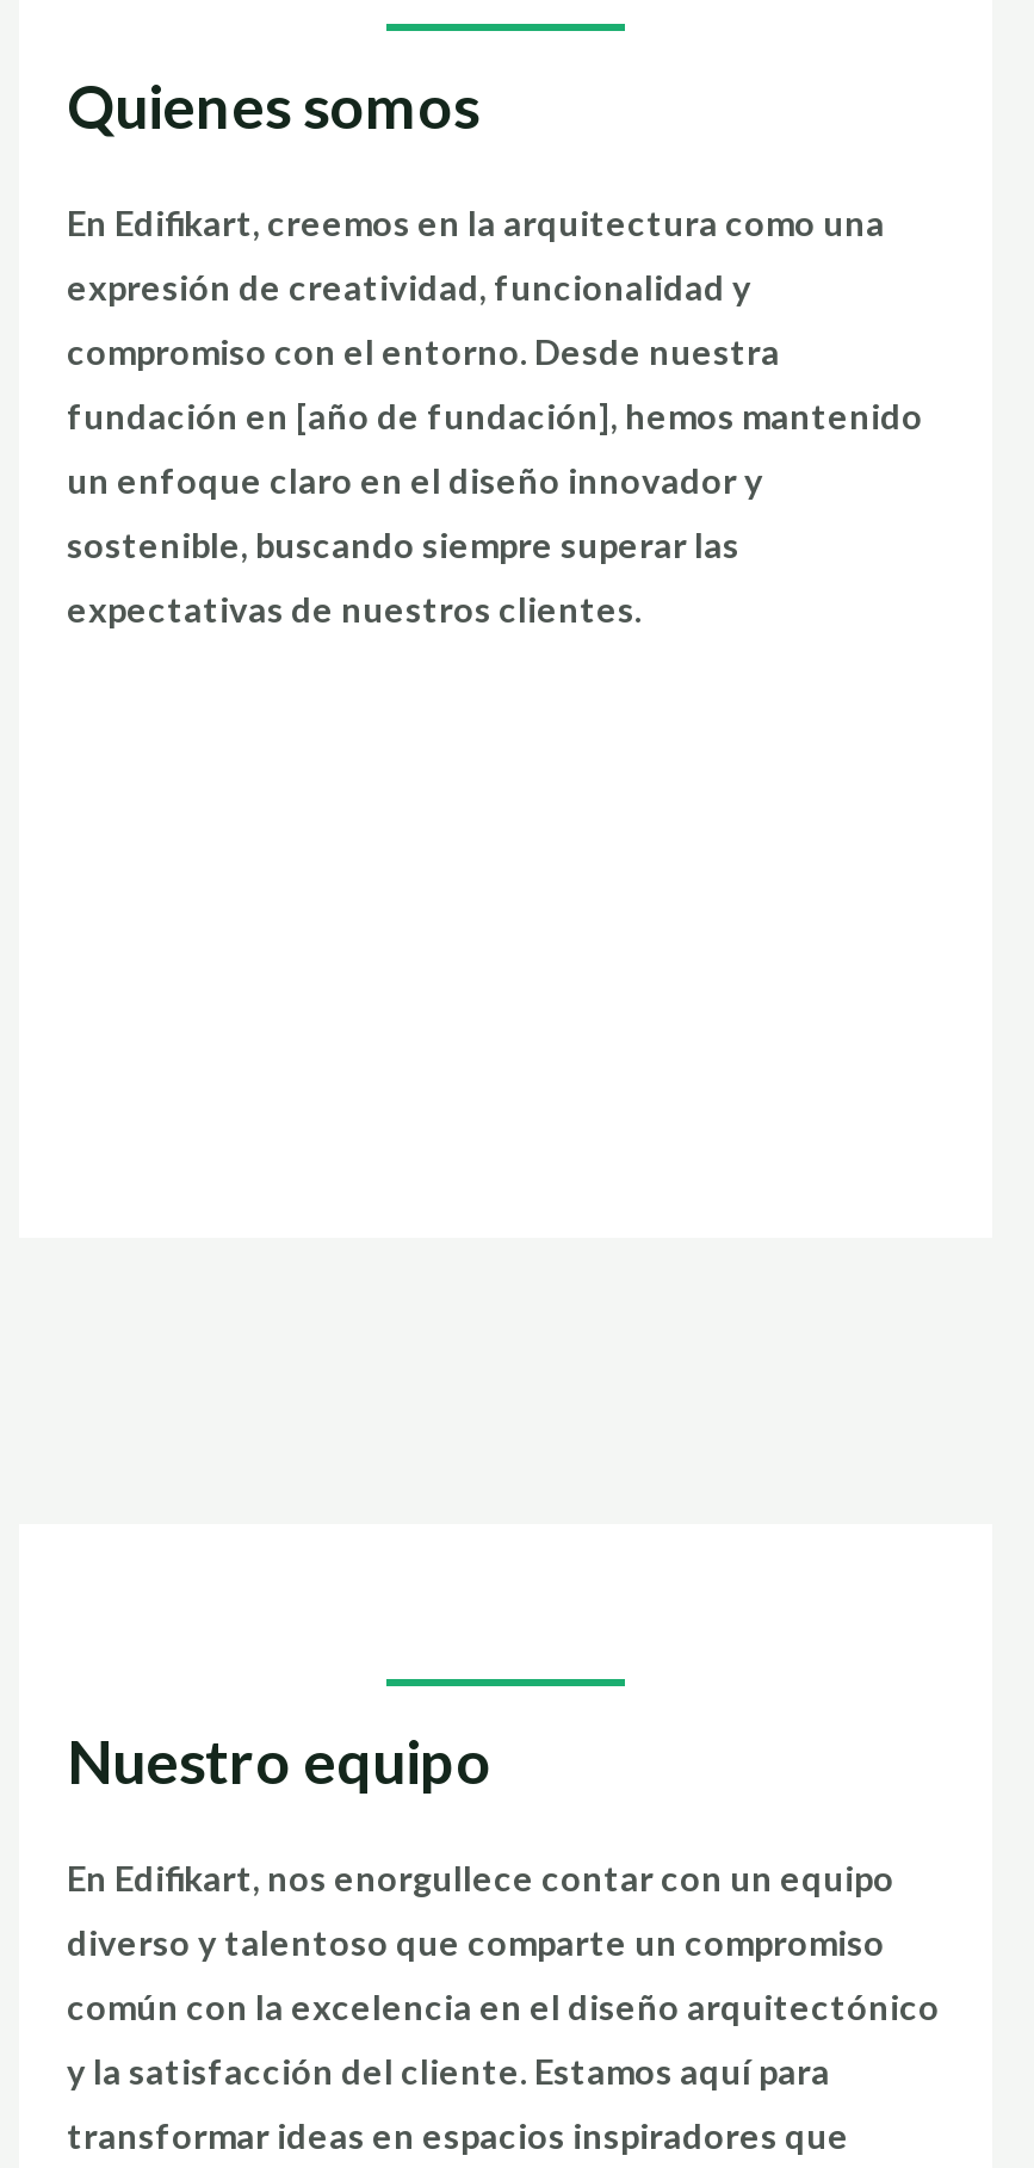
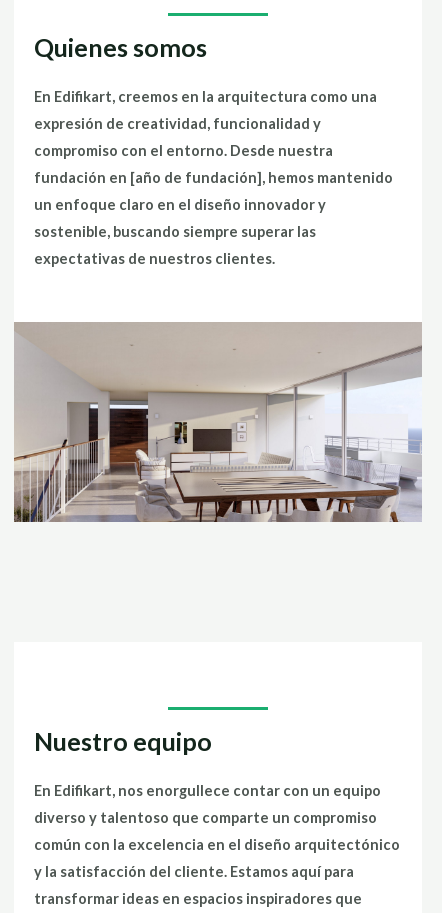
+ [image]
